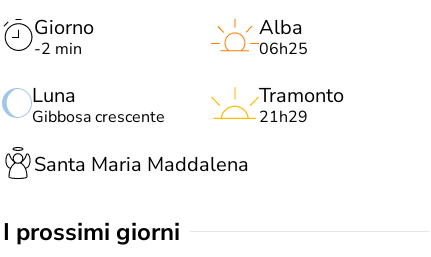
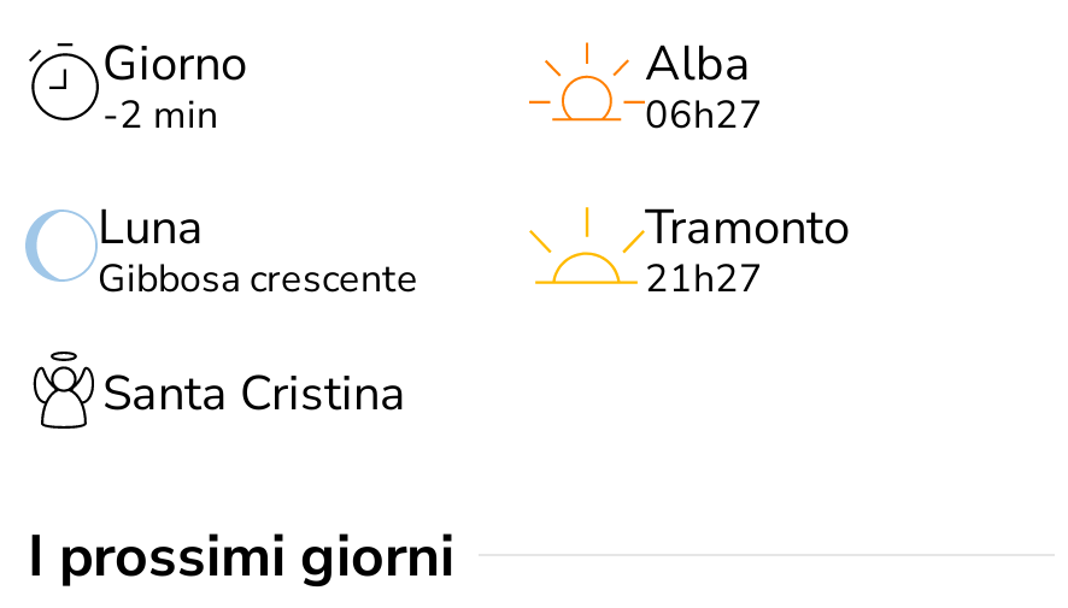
- 06h25
+ 06h27

- 21h29
+ 21h27

- Santa Maria Maddalena
+ Santa Cristina
